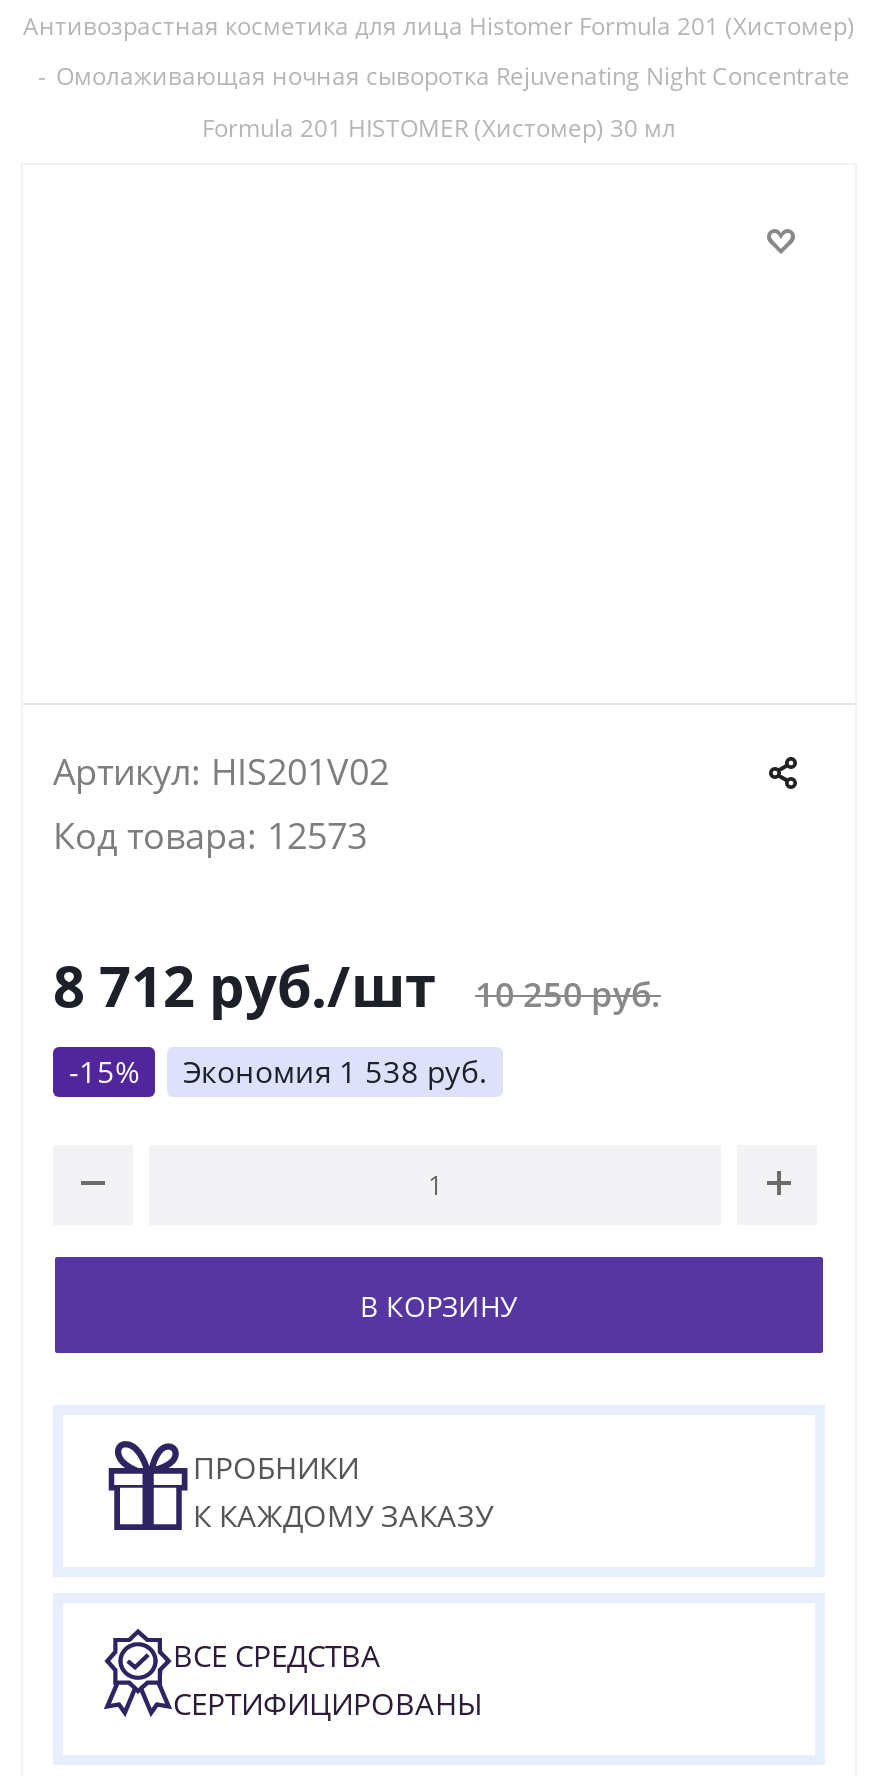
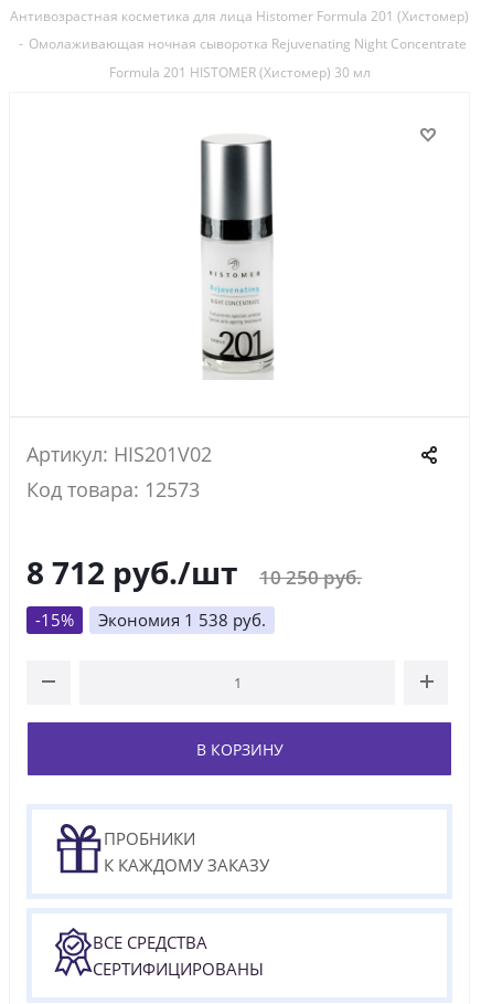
+ [image]
